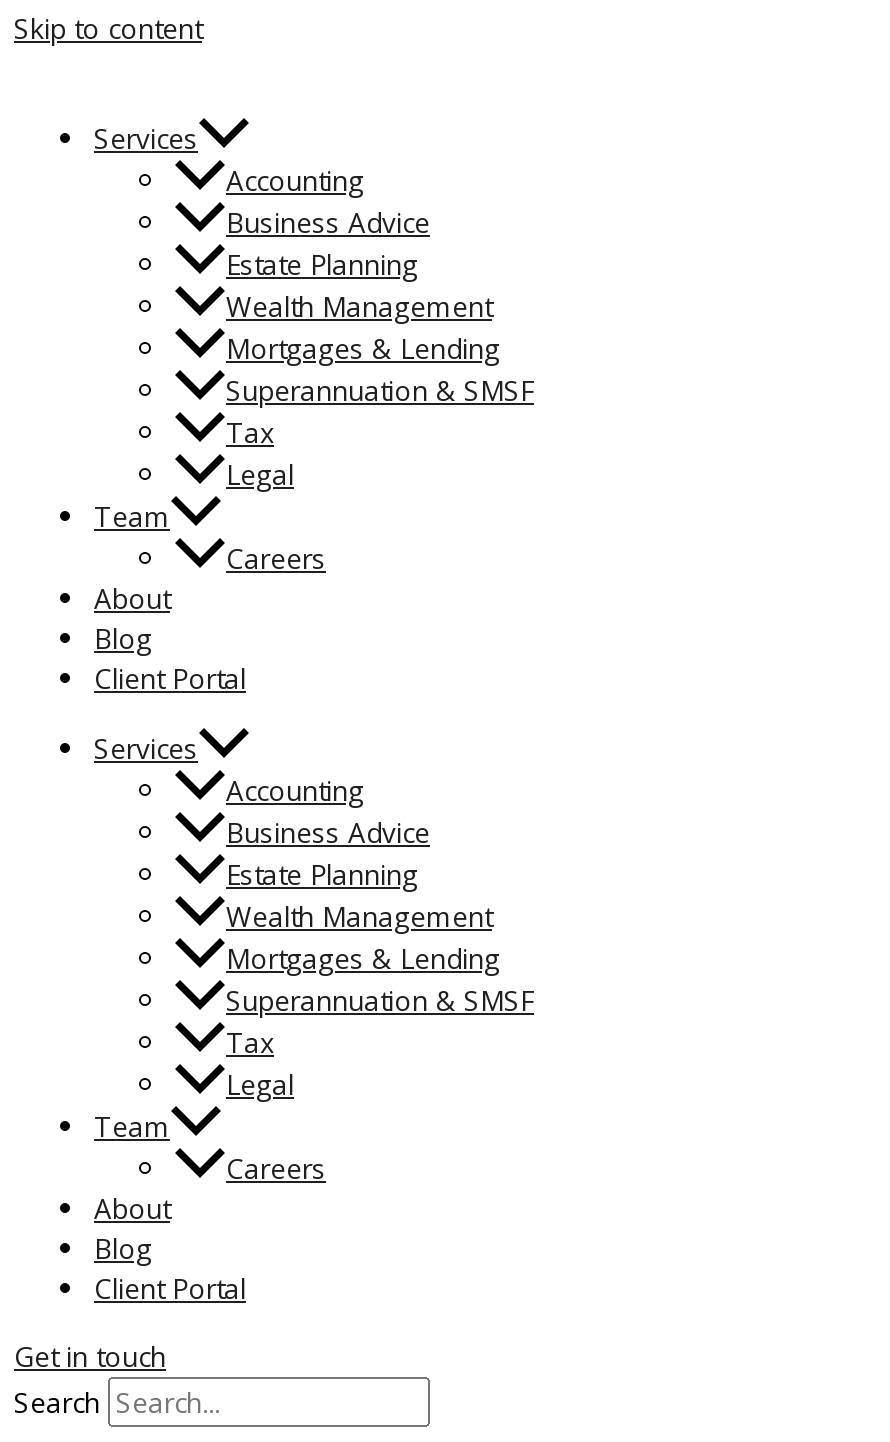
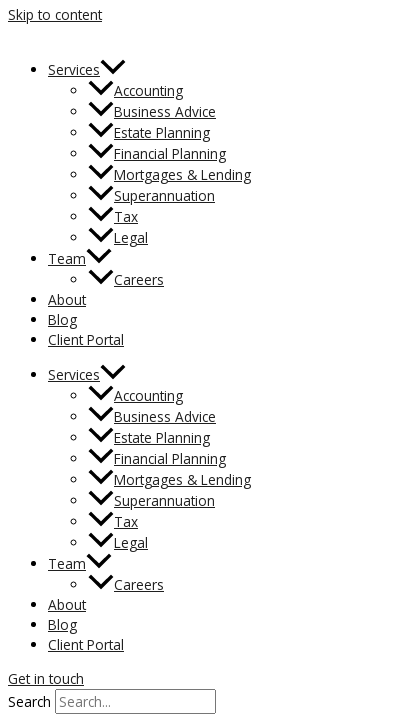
- Wealth Management
+ Financial Planning

- Superannuation & SMSF
+ Superannuation

- Wealth Management
+ Financial Planning

- Superannuation & SMSF
+ Superannuation
